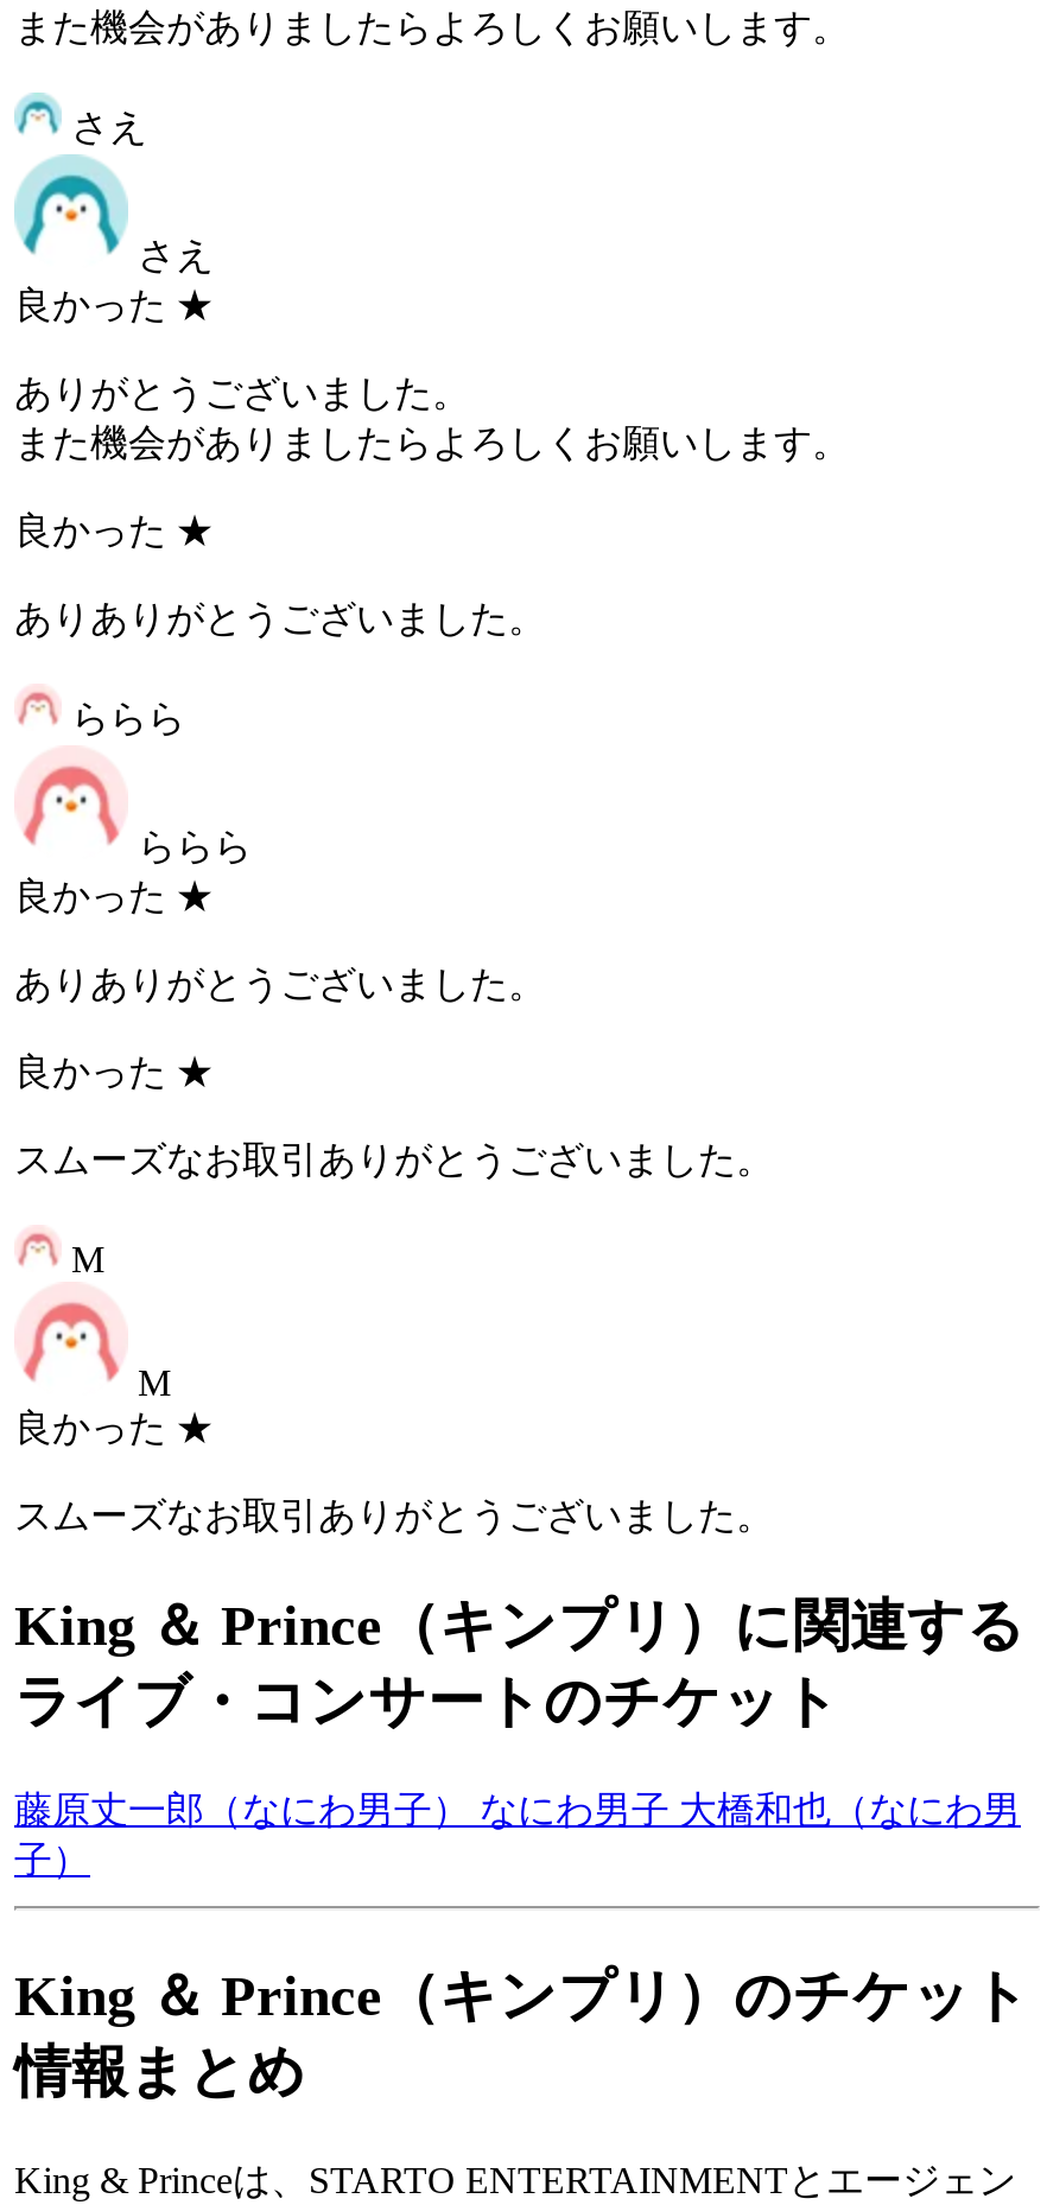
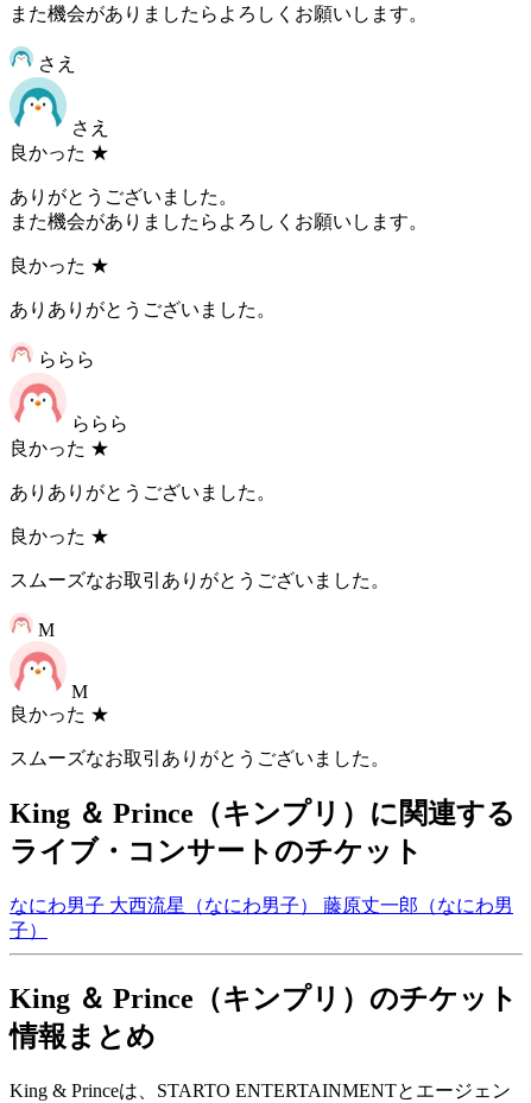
- 藤原丈一郎（なにわ男子）なにわ男子大橋和也（なにわ男
+ なにわ男子大西流星（なにわ男子）藤原丈一郎（なにわ男
